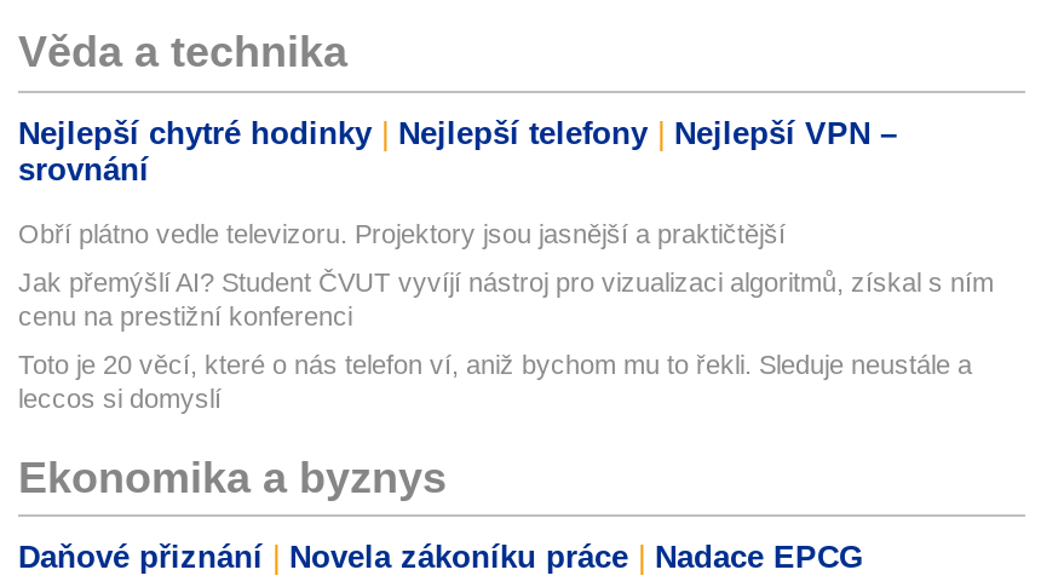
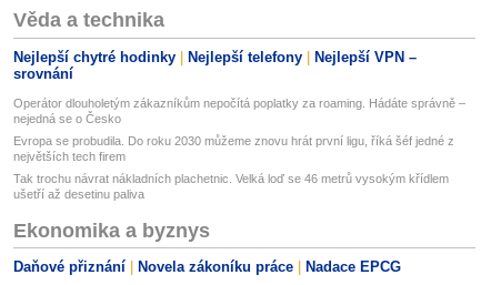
- Obří plátno vedle televizoru. Projektory jsou jasnější a praktičtější
+ Operátor dlouholetým zákazníkům nepočítá poplatky za roaming. Hádáte správně –
+ nejedná se o Česko

- Jak přemýšlí AI? Student ČVUT vyvíjí nástroj pro vizualizaci algoritmů, získal s ním
- cenu na prestižní konferenci
+ Evropa se probudila. Do roku 2030 můžeme znovu hrát první ligu, říká šéf jedné z
+ největších tech firem

- Toto je 20 věcí, které o nás telefon ví, aniž bychom mu to řekli. Sleduje neustále a
- leccos si domyslí
+ Tak trochu návrat nákladních plachetnic. Velká loď se 46 metrů vysokým křídlem
+ ušetří až desetinu paliva
